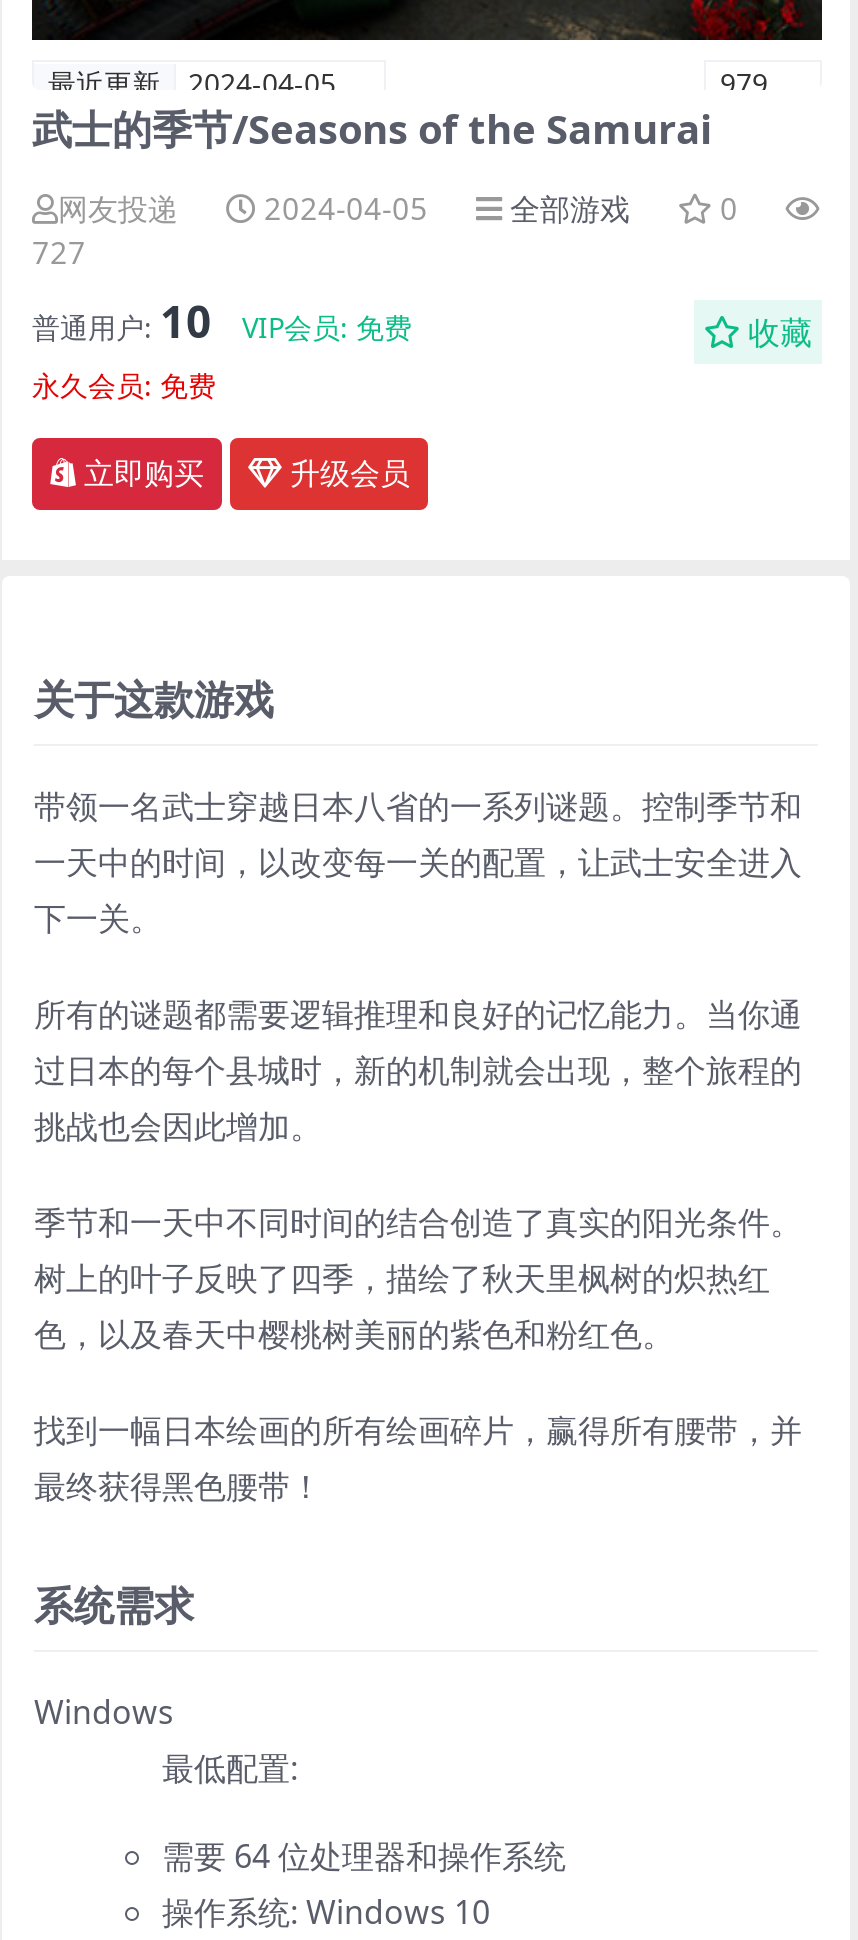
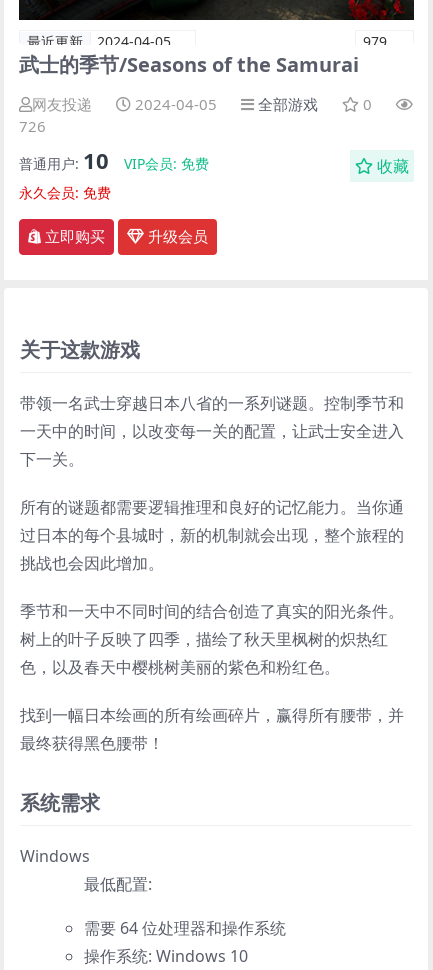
- 727
+ 726
